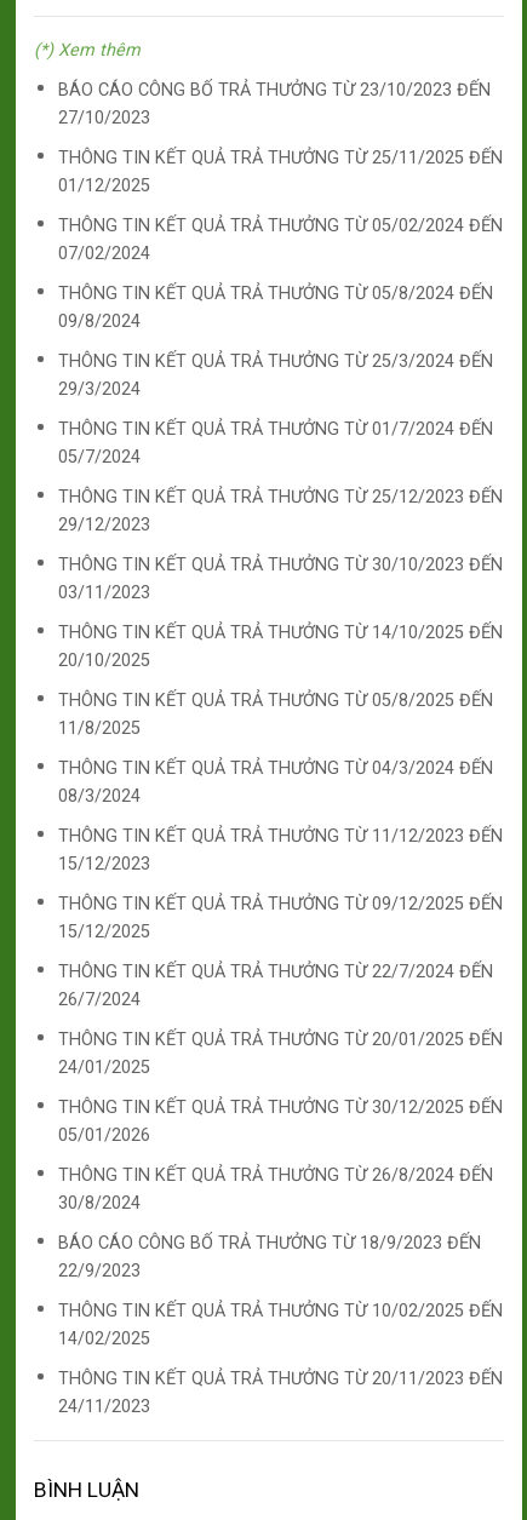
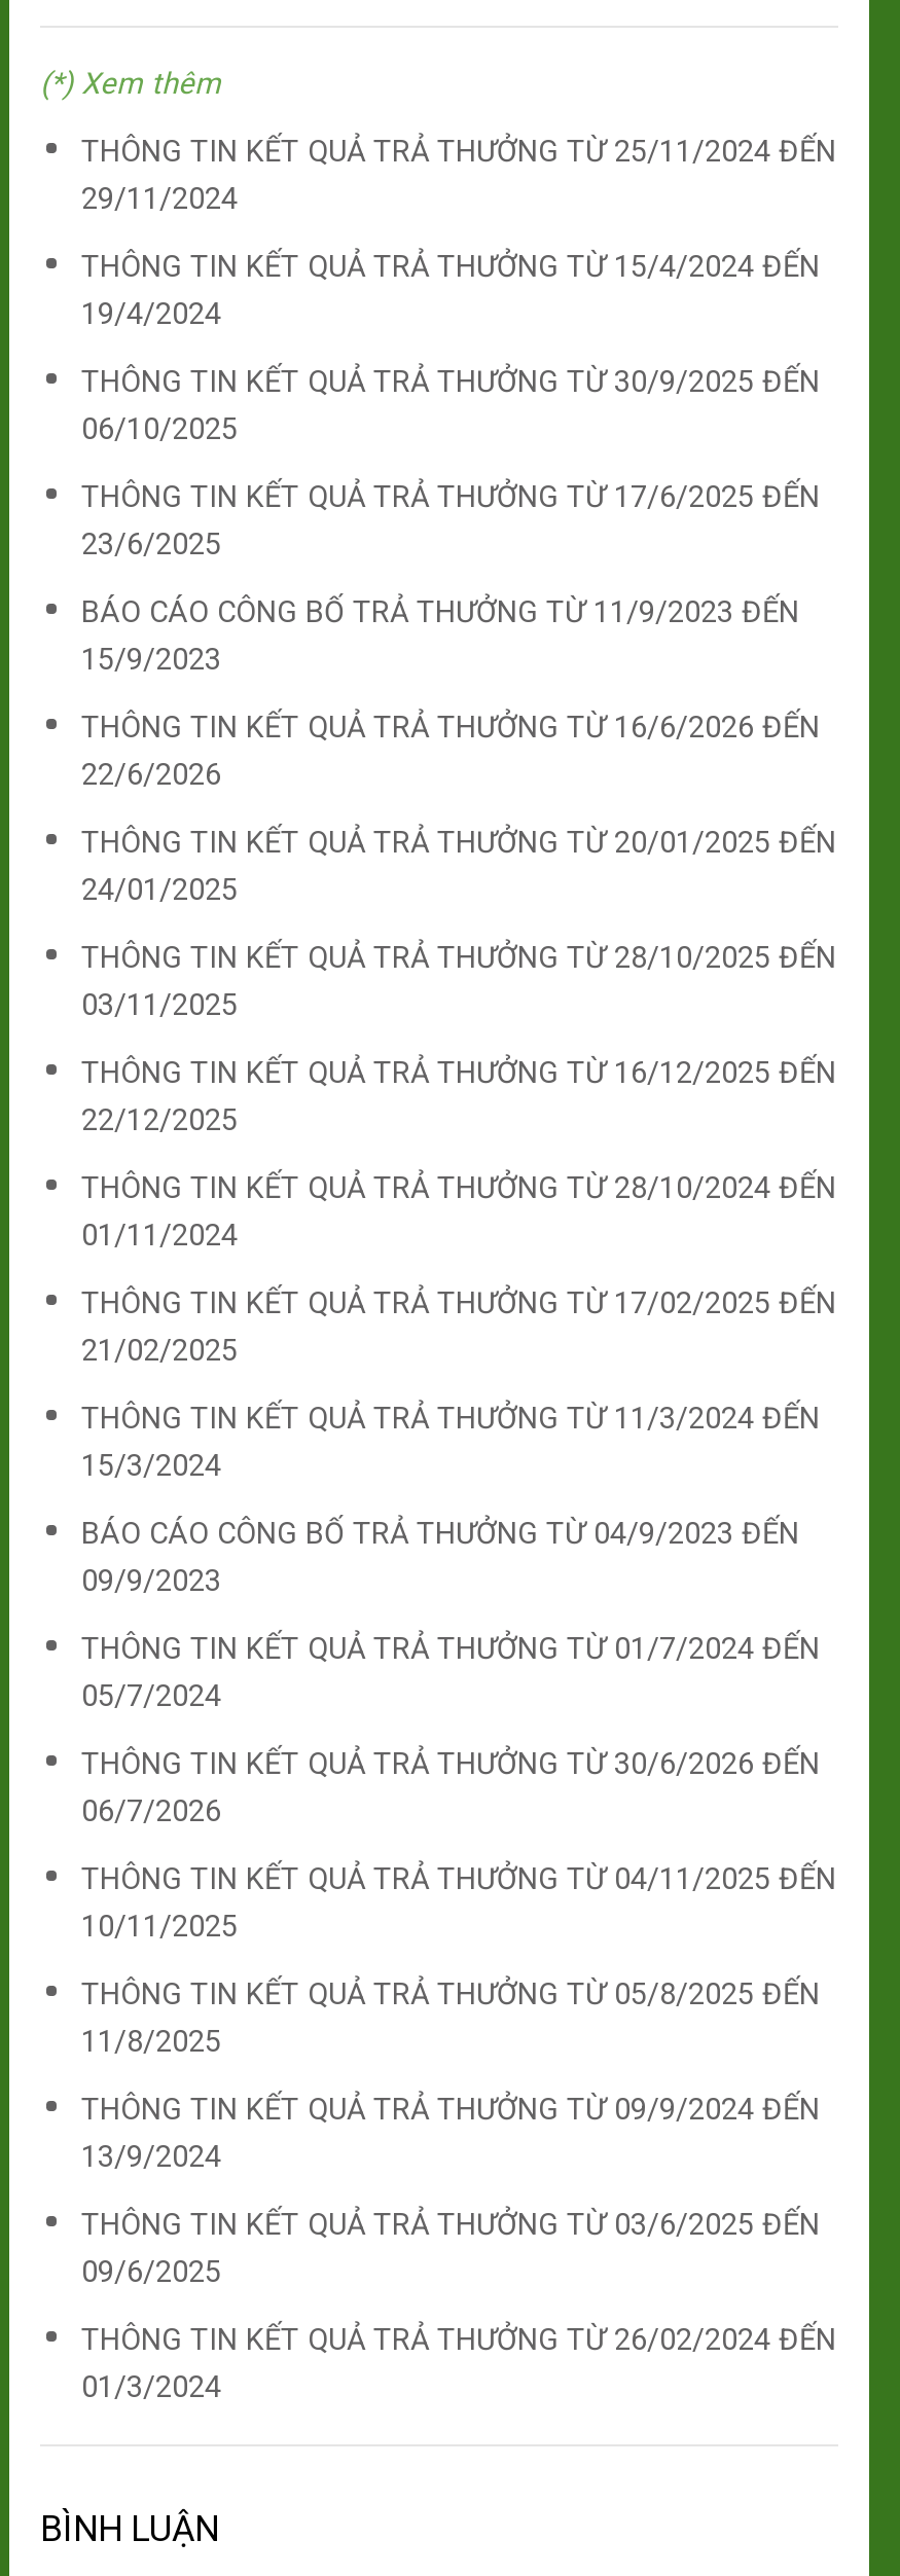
- BÁO CÁO CÔNG BỐ TRẢ THƯỞNG TỪ 23/10/2023 ĐẾN
- 27/10/2023
- THÔNG TIN KẾT QUẢ TRẢ THƯỞNG TỪ 25/11/2025 ĐẾN
- 01/12/2025
- THÔNG TIN KẾT QUẢ TRẢ THƯỞNG TỪ 05/02/2024 ĐẾN
- 07/02/2024
- THÔNG TIN KẾT QUẢ TRẢ THƯỞNG TỪ 05/8/2024 ĐẾN
- 09/8/2024
- THÔNG TIN KẾT QUẢ TRẢ THƯỞNG TỪ 25/3/2024 ĐẾN
- 29/3/2024
+ THÔNG TIN KẾT QUẢ TRẢ THƯỞNG TỪ 25/11/2024 ĐẾN
+ 29/11/2024
+ THÔNG TIN KẾT QUẢ TRẢ THƯỞNG TỪ 15/4/2024 ĐẾN
+ 19/4/2024
+ THÔNG TIN KẾT QUẢ TRẢ THƯỞNG TỪ 30/9/2025 ĐẾN
+ 06/10/2025
+ THÔNG TIN KẾT QUẢ TRẢ THƯỞNG TỪ 17/6/2025 ĐẾN
+ 23/6/2025
+ BÁO CÁO CÔNG BỐ TRẢ THƯỞNG TỪ 11/9/2023 ĐẾN
+ 15/9/2023
+ THÔNG TIN KẾT QUẢ TRẢ THƯỞNG TỪ 16/6/2026 ĐẾN
+ 22/6/2026
+ THÔNG TIN KẾT QUẢ TRẢ THƯỞNG TỪ 28/10/2025 ĐẾN
+ 03/11/2025
+ THÔNG TIN KẾT QUẢ TRẢ THƯỞNG TỪ 16/12/2025 ĐẾN
+ 22/12/2025
+ THÔNG TIN KẾT QUẢ TRẢ THƯỞNG TỪ 28/10/2024 ĐẾN
+ 01/11/2024
+ THÔNG TIN KẾT QUẢ TRẢ THƯỞNG TỪ 17/02/2025 ĐẾN
+ 21/02/2025
+ THÔNG TIN KẾT QUẢ TRẢ THƯỞNG TỪ 11/3/2024 ĐẾN
+ 15/3/2024
+ BÁO CÁO CÔNG BỐ TRẢ THƯỞNG TỪ 04/9/2023 ĐẾN
+ 09/9/2023

moved down: THÔNG TIN KẾT QUẢ TRẢ THƯỞNG TỪ 01/7/2024 ĐẾN | 05/7/2024

- THÔNG TIN KẾT QUẢ TRẢ THƯỞNG TỪ 25/12/2023 ĐẾN
- 29/12/2023
- THÔNG TIN KẾT QUẢ TRẢ THƯỞNG TỪ 30/10/2023 ĐẾN
- 03/11/2023
- THÔNG TIN KẾT QUẢ TRẢ THƯỞNG TỪ 14/10/2025 ĐẾN
- 20/10/2025
+ THÔNG TIN KẾT QUẢ TRẢ THƯỞNG TỪ 30/6/2026 ĐẾN
+ 06/7/2026
+ THÔNG TIN KẾT QUẢ TRẢ THƯỞNG TỪ 04/11/2025 ĐẾN
+ 10/11/2025

moved down: THÔNG TIN KẾT QUẢ TRẢ THƯỞNG TỪ 05/8/2025 ĐẾN | 11/8/2025

- THÔNG TIN KẾT QUẢ TRẢ THƯỞNG TỪ 04/3/2024 ĐẾN
- 08/3/2024
- THÔNG TIN KẾT QUẢ TRẢ THƯỞNG TỪ 11/12/2023 ĐẾN
- 15/12/2023
- THÔNG TIN KẾT QUẢ TRẢ THƯỞNG TỪ 09/12/2025 ĐẾN
- 15/12/2025
- THÔNG TIN KẾT QUẢ TRẢ THƯỞNG TỪ 22/7/2024 ĐẾN
- 26/7/2024
- THÔNG TIN KẾT QUẢ TRẢ THƯỞNG TỪ 30/12/2025 ĐẾN
- 05/01/2026
- THÔNG TIN KẾT QUẢ TRẢ THƯỞNG TỪ 26/8/2024 ĐẾN
- 30/8/2024
- BÁO CÁO CÔNG BỐ TRẢ THƯỞNG TỪ 18/9/2023 ĐẾN
- 22/9/2023
- THÔNG TIN KẾT QUẢ TRẢ THƯỞNG TỪ 10/02/2025 ĐẾN
- 14/02/2025
- THÔNG TIN KẾT QUẢ TRẢ THƯỞNG TỪ 20/11/2023 ĐẾN
- 24/11/2023
+ THÔNG TIN KẾT QUẢ TRẢ THƯỞNG TỪ 09/9/2024 ĐẾN
+ 13/9/2024
+ THÔNG TIN KẾT QUẢ TRẢ THƯỞNG TỪ 03/6/2025 ĐẾN
+ 09/6/2025
+ THÔNG TIN KẾT QUẢ TRẢ THƯỞNG TỪ 26/02/2024 ĐẾN
+ 01/3/2024

moved up: THÔNG TIN KẾT QUẢ TRẢ THƯỞNG TỪ 20/01/2025 ĐẾN | 24/01/2025
